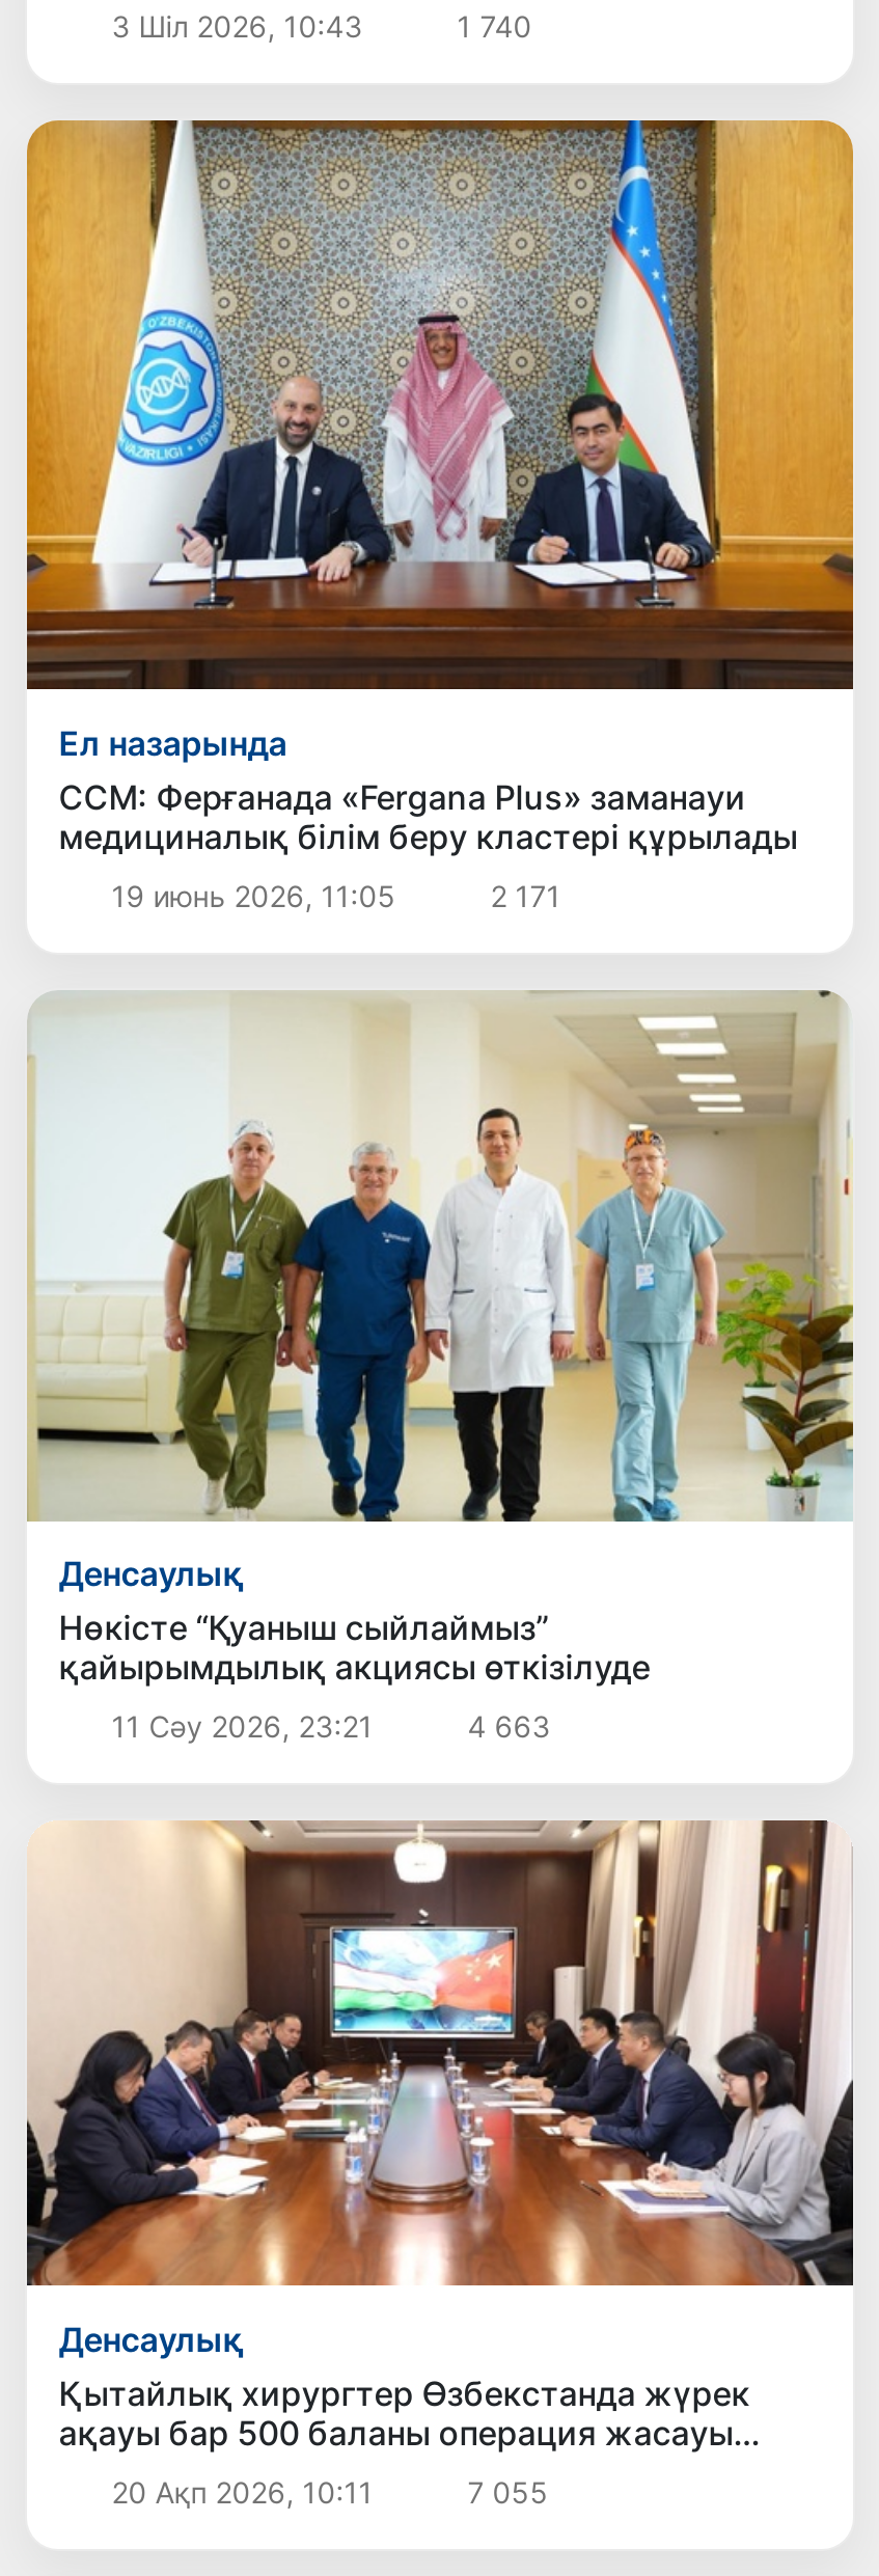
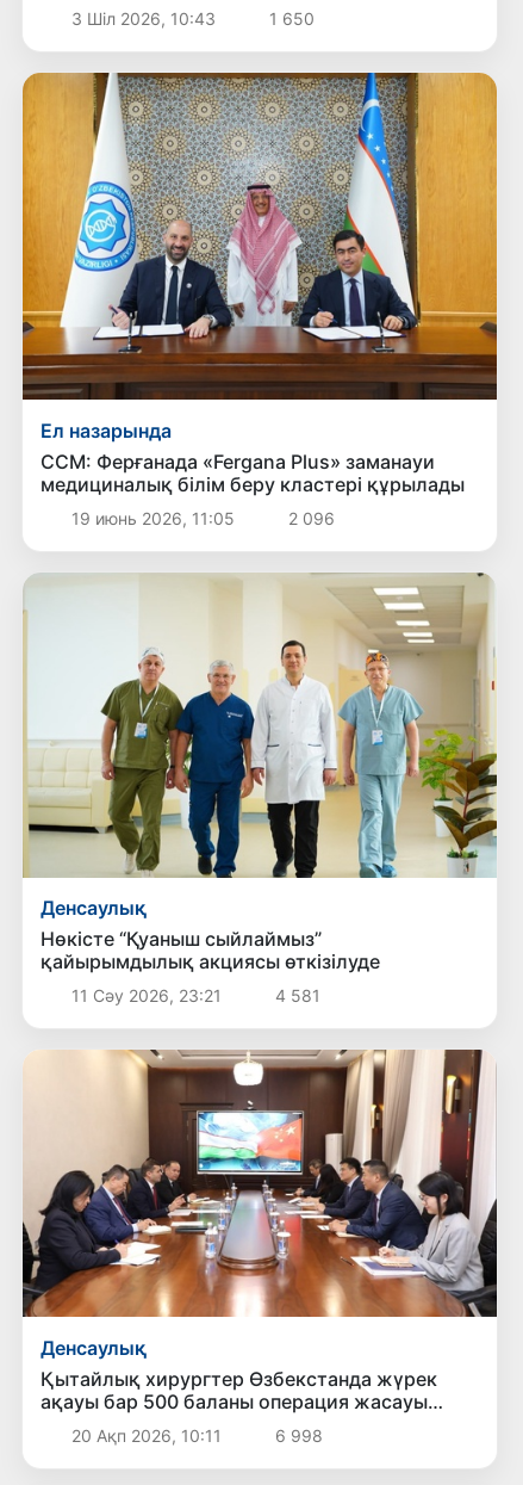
- 1 740
+ 1 650

- 2 171
+ 2 096

- 4 663
+ 4 581

- 7 055
+ 6 998
